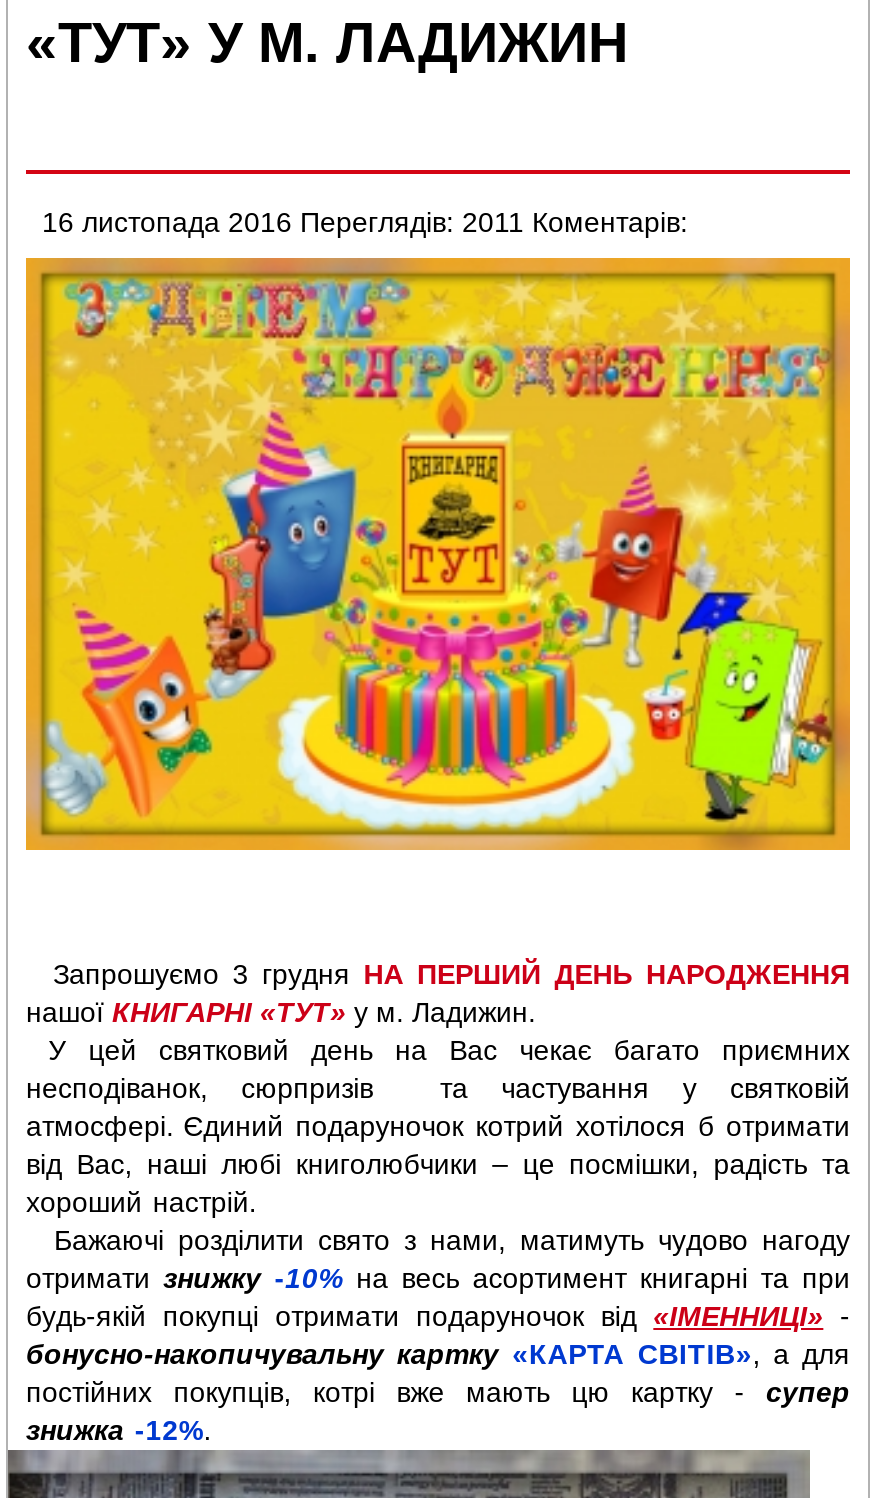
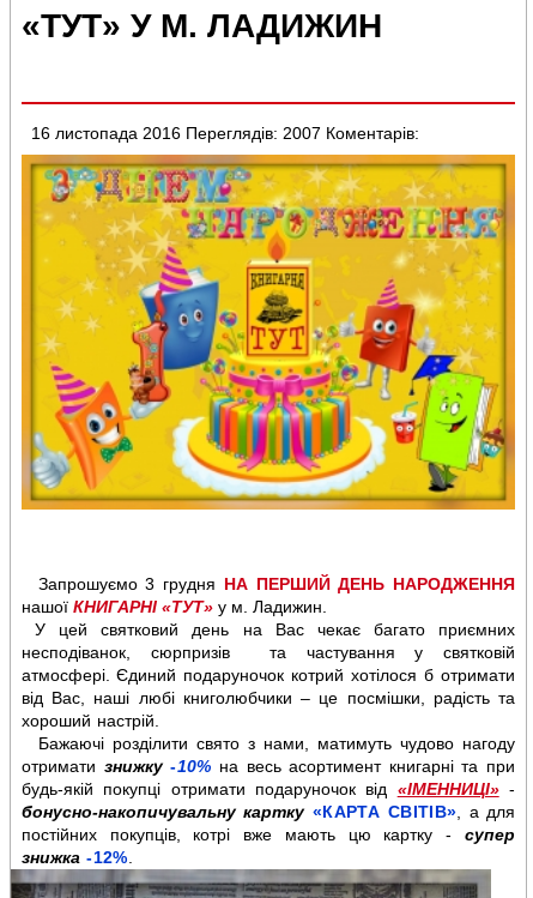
- 16 листопада 2016 Переглядів: 2011 Коментарів:
+ 16 листопада 2016 Переглядів: 2007 Коментарів:
